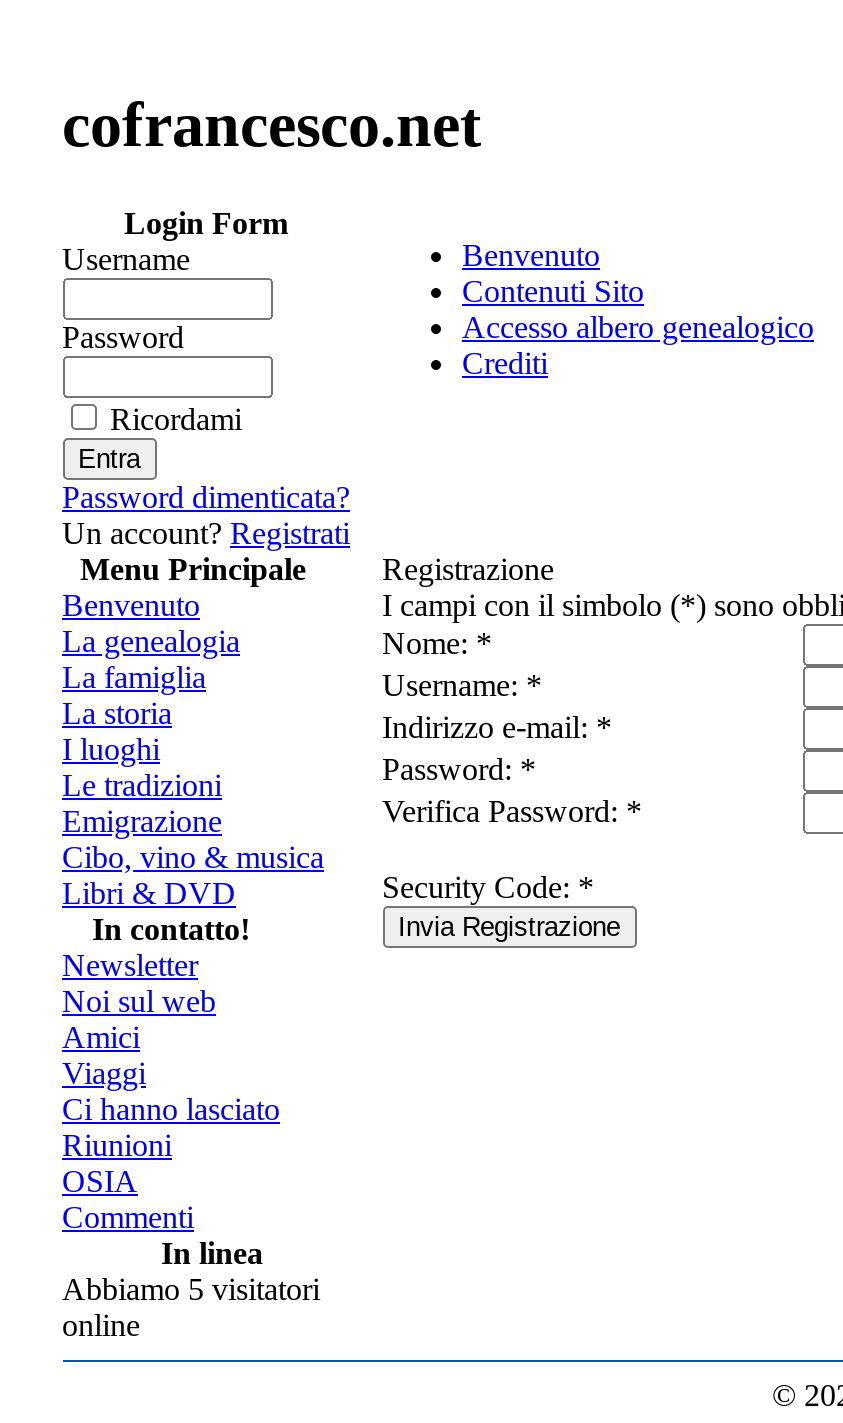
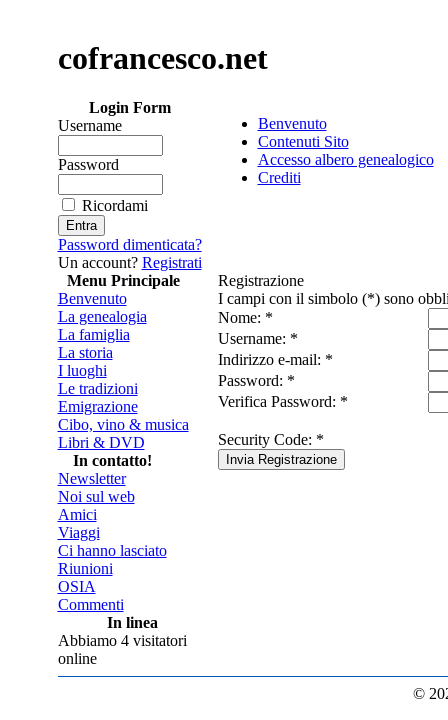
- Abbiamo 5 visitatori
+ Abbiamo 4 visitatori
